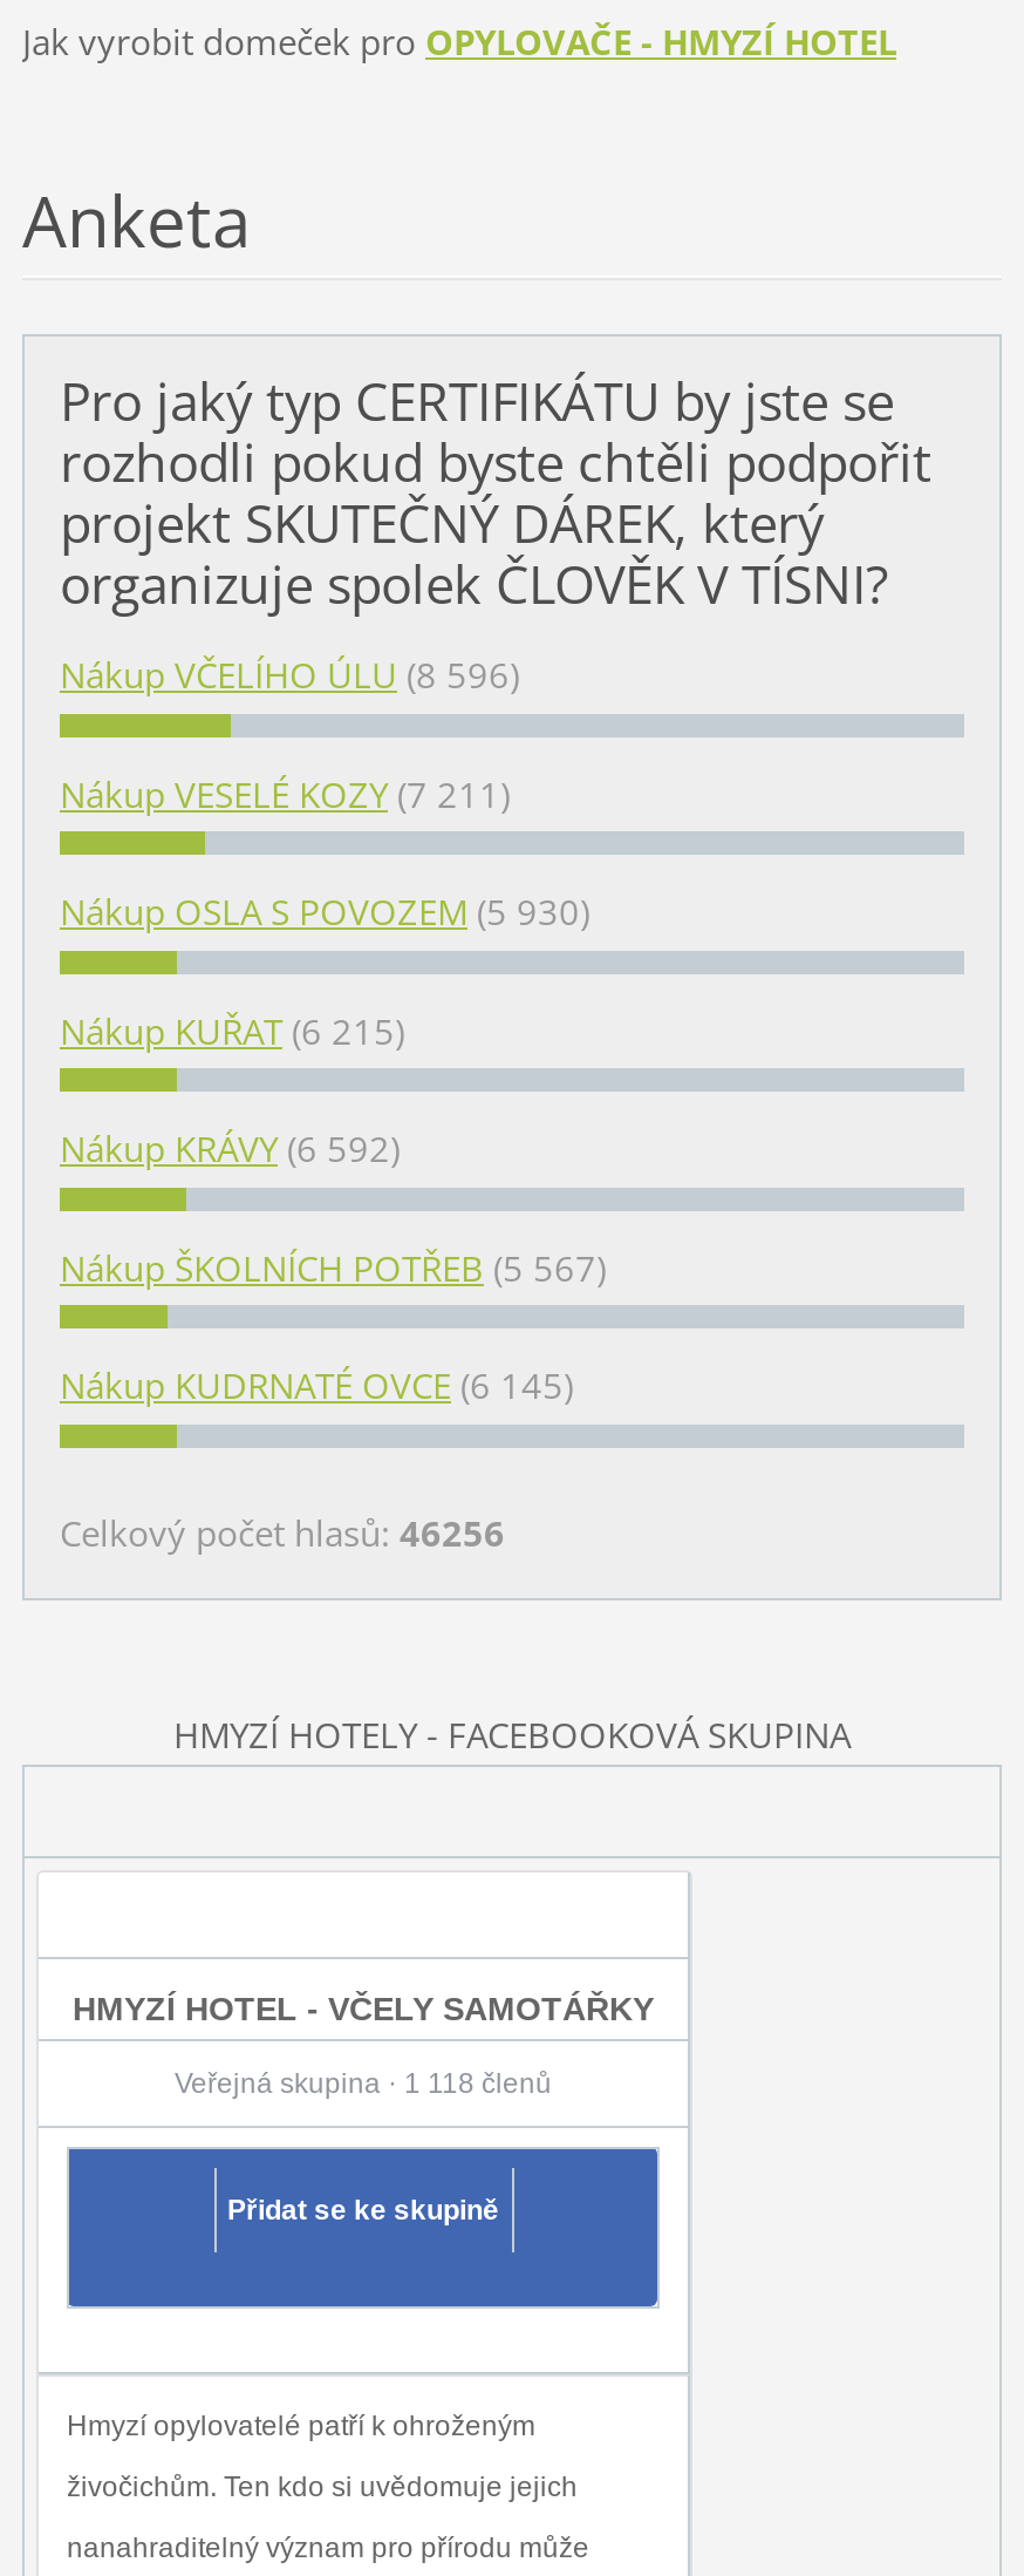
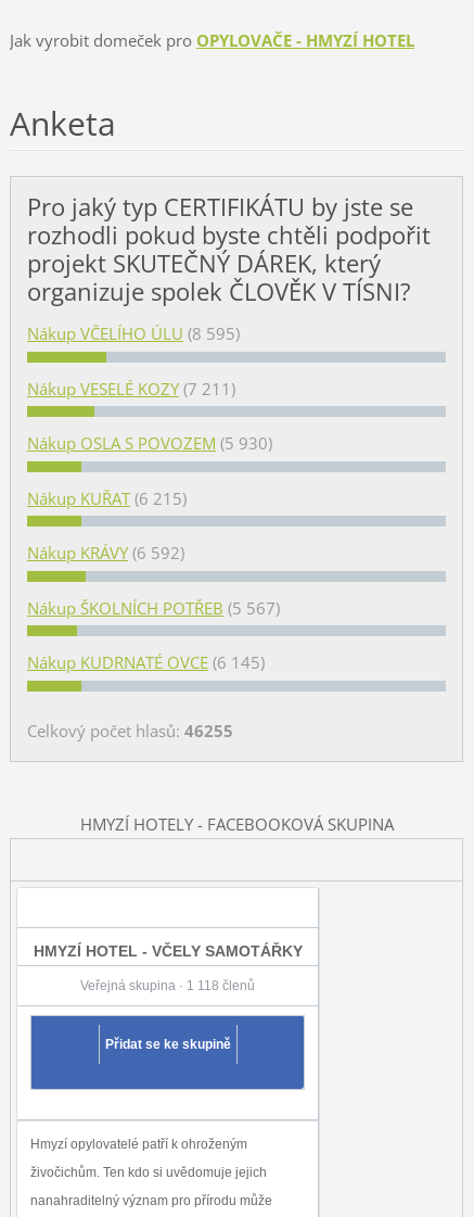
- Nákup VČELÍHO ÚLU (8 596)
+ Nákup VČELÍHO ÚLU (8 595)

- Celkový počet hlasů: 46256
+ Celkový počet hlasů: 46255
